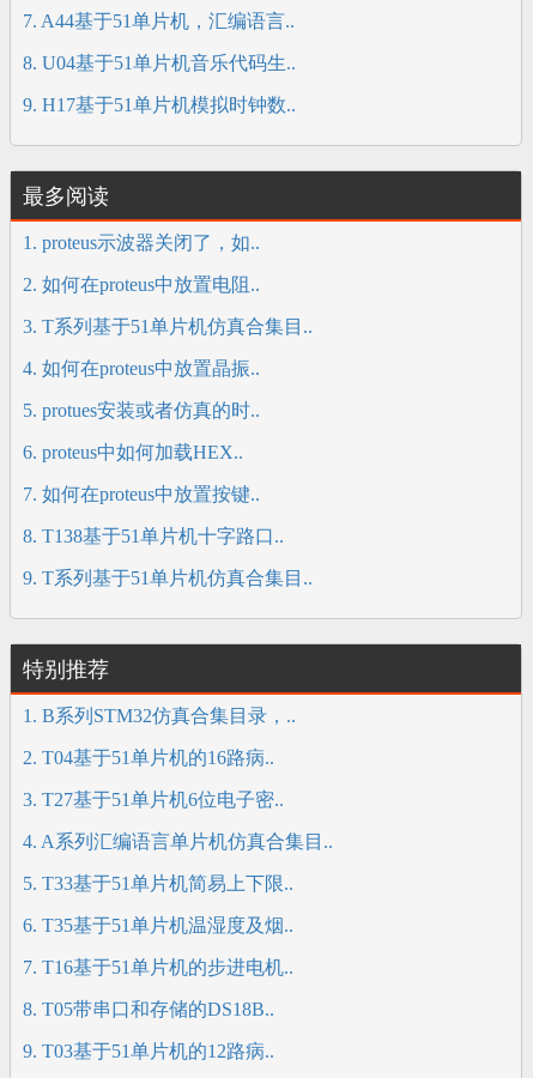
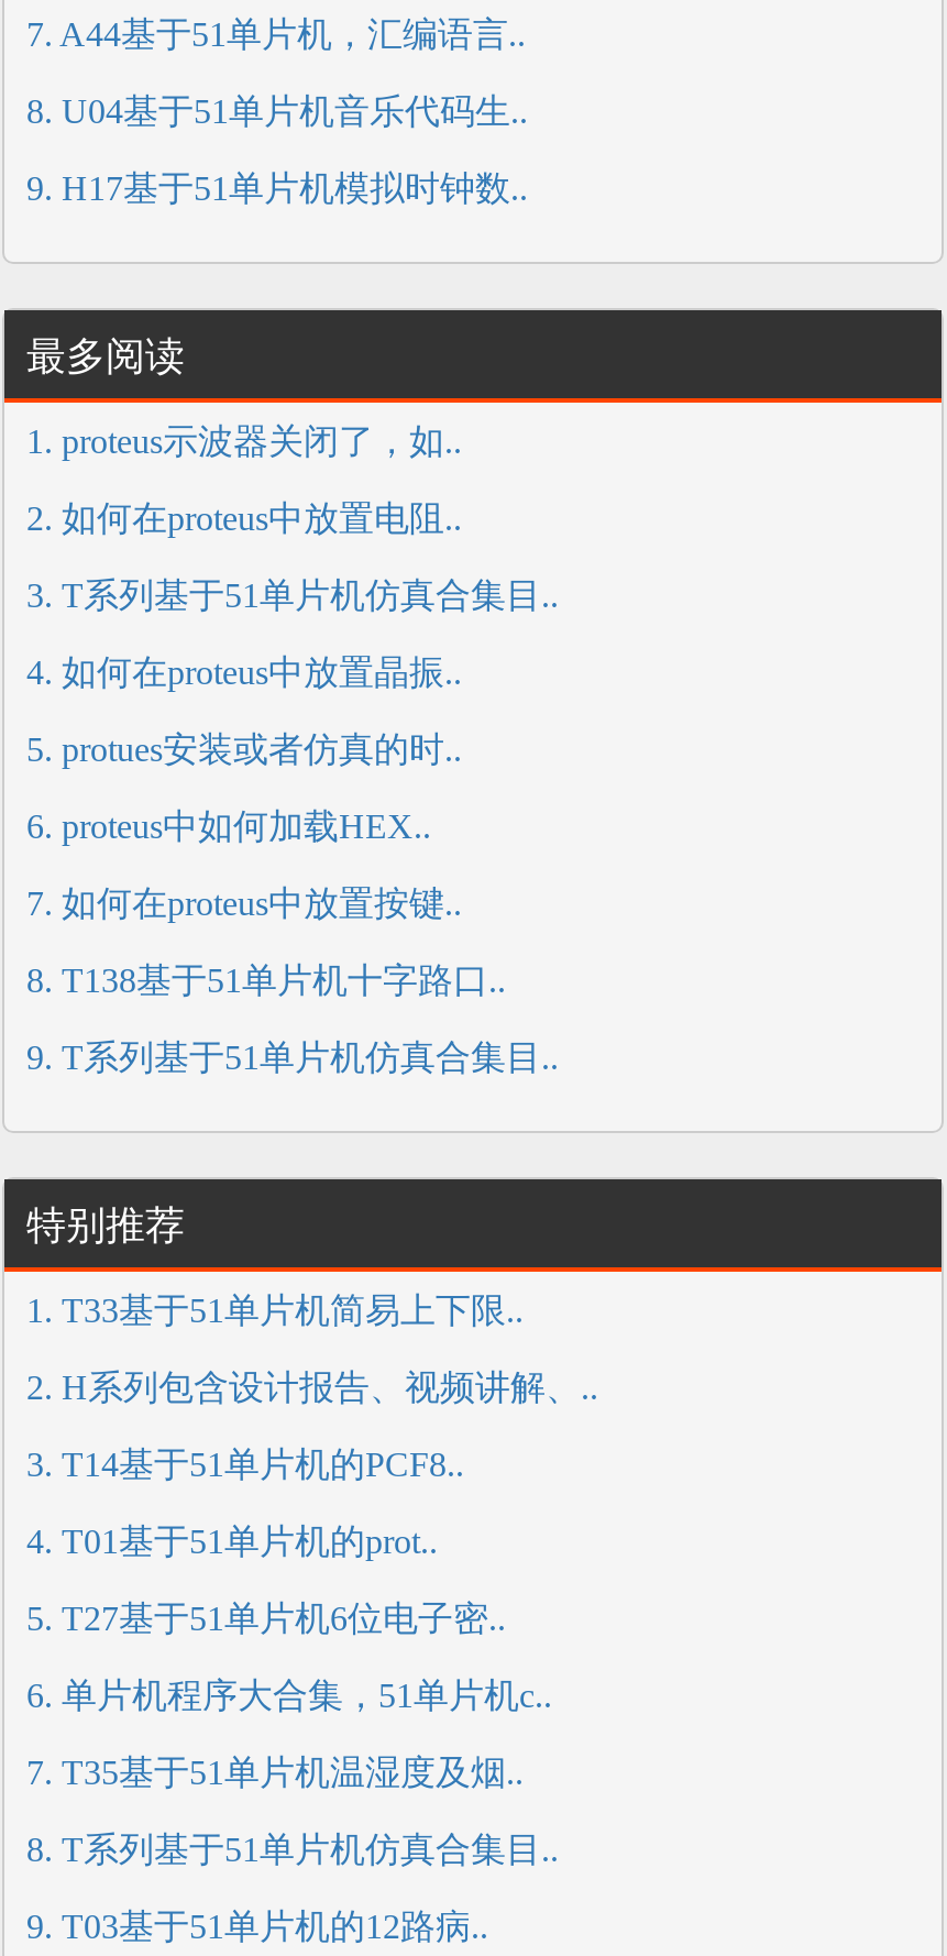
- 1. B系列STM32仿真合集目录，..
+ 1. T33基于51单片机简易上下限..

- 2. T04基于51单片机的16路病..
+ 2. H系列包含设计报告、视频讲解、..

- 3. T27基于51单片机6位电子密..
+ 3. T14基于51单片机的PCF8..

- 4. A系列汇编语言单片机仿真合集目..
+ 4. T01基于51单片机的prot..

- 5. T33基于51单片机简易上下限..
+ 5. T27基于51单片机6位电子密..

- 6. T35基于51单片机温湿度及烟..
+ 6. 单片机程序大合集，51单片机c..

- 7. T16基于51单片机的步进电机..
+ 7. T35基于51单片机温湿度及烟..

- 8. T05带串口和存储的DS18B..
+ 8. T系列基于51单片机仿真合集目..
